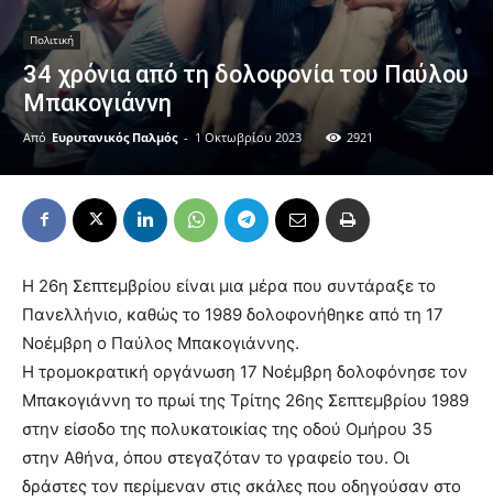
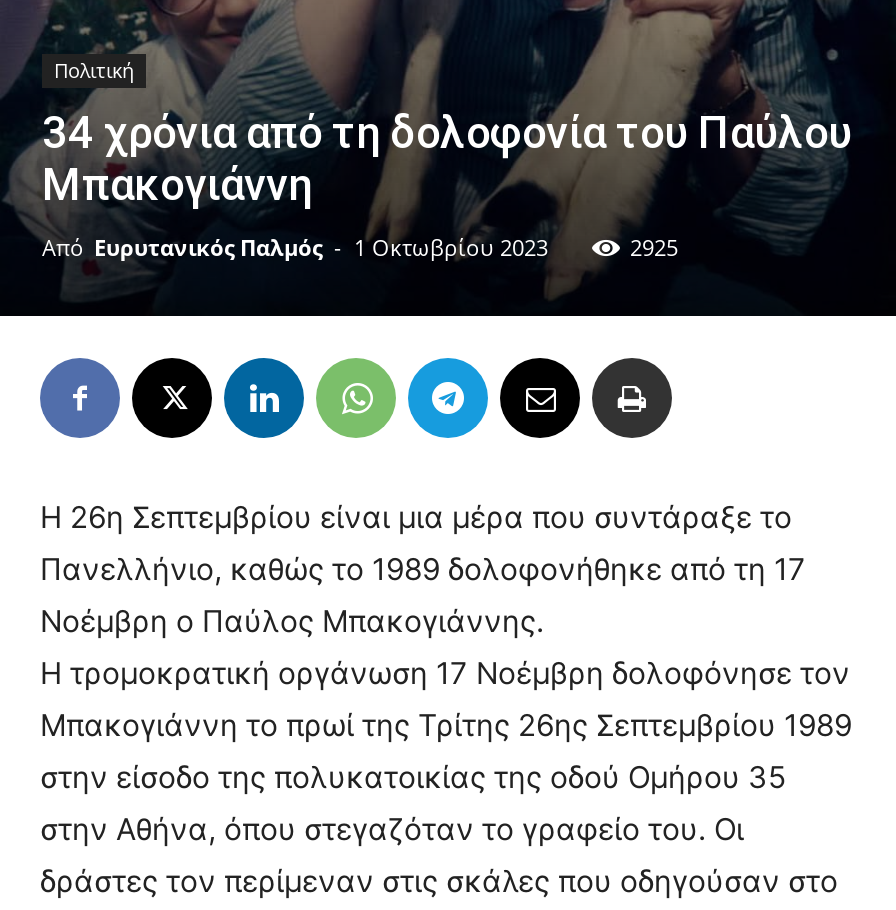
- 2921
+ 2925
